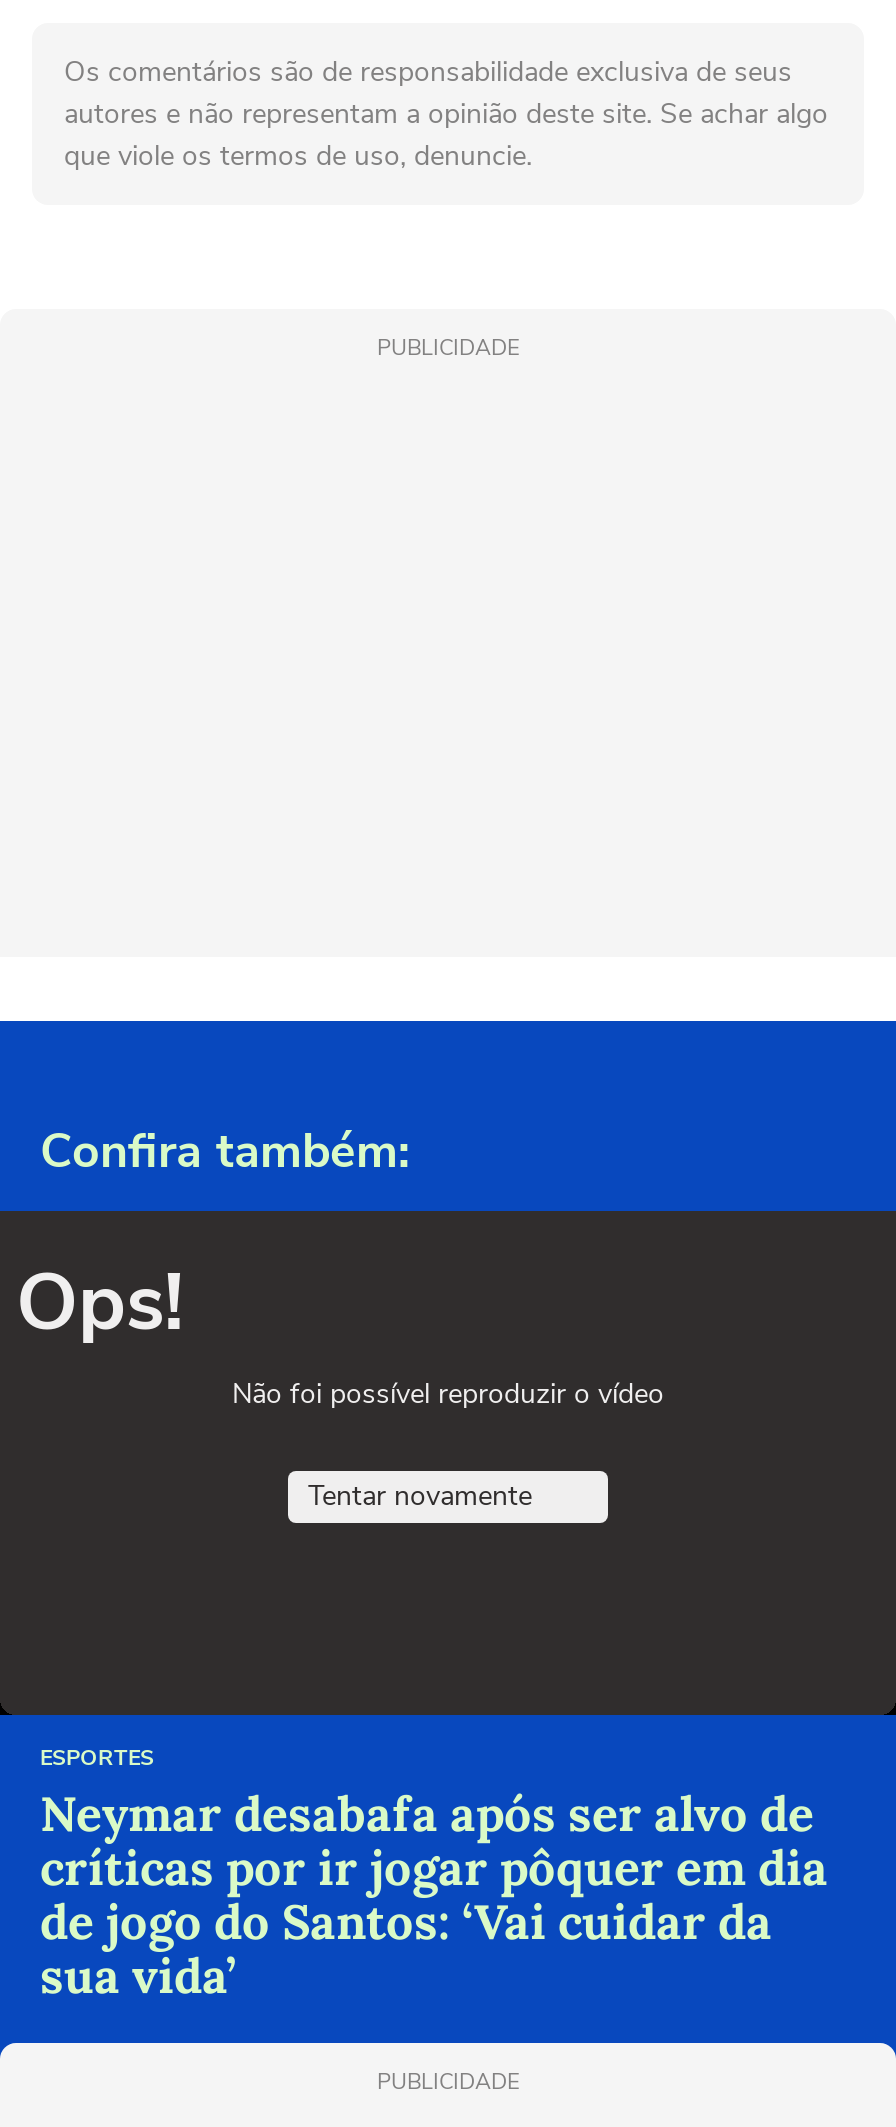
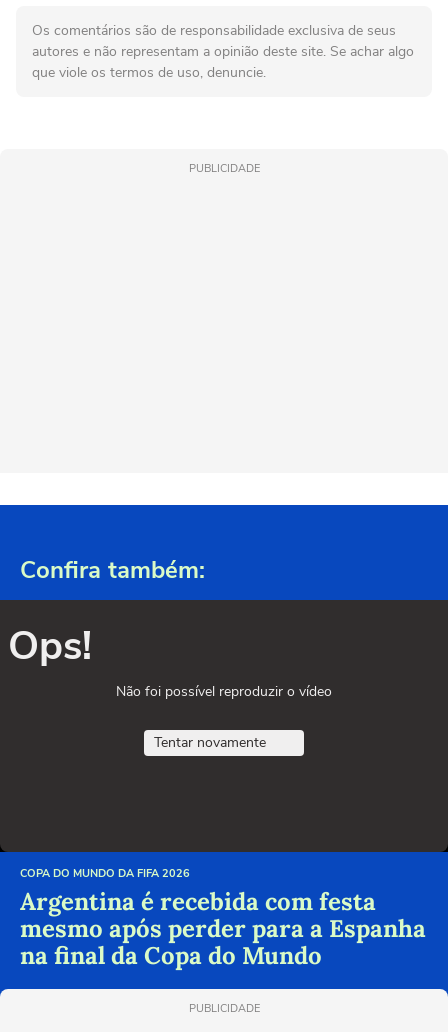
- ESPORTES
- Neymar desabafa após ser alvo de
- críticas por ir jogar pôquer em dia
- de jogo do Santos: ‘Vai cuidar da
- sua vida’
+ COPA DO MUNDO DA FIFA 2026
+ Argentina é recebida com festa
+ mesmo após perder para a Espanha
+ na final da Copa do Mundo
